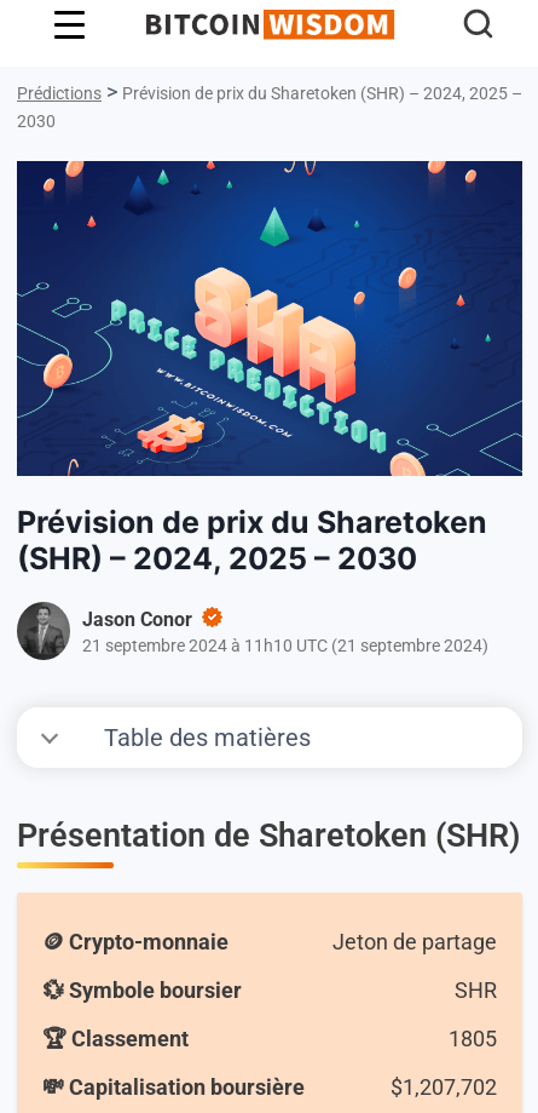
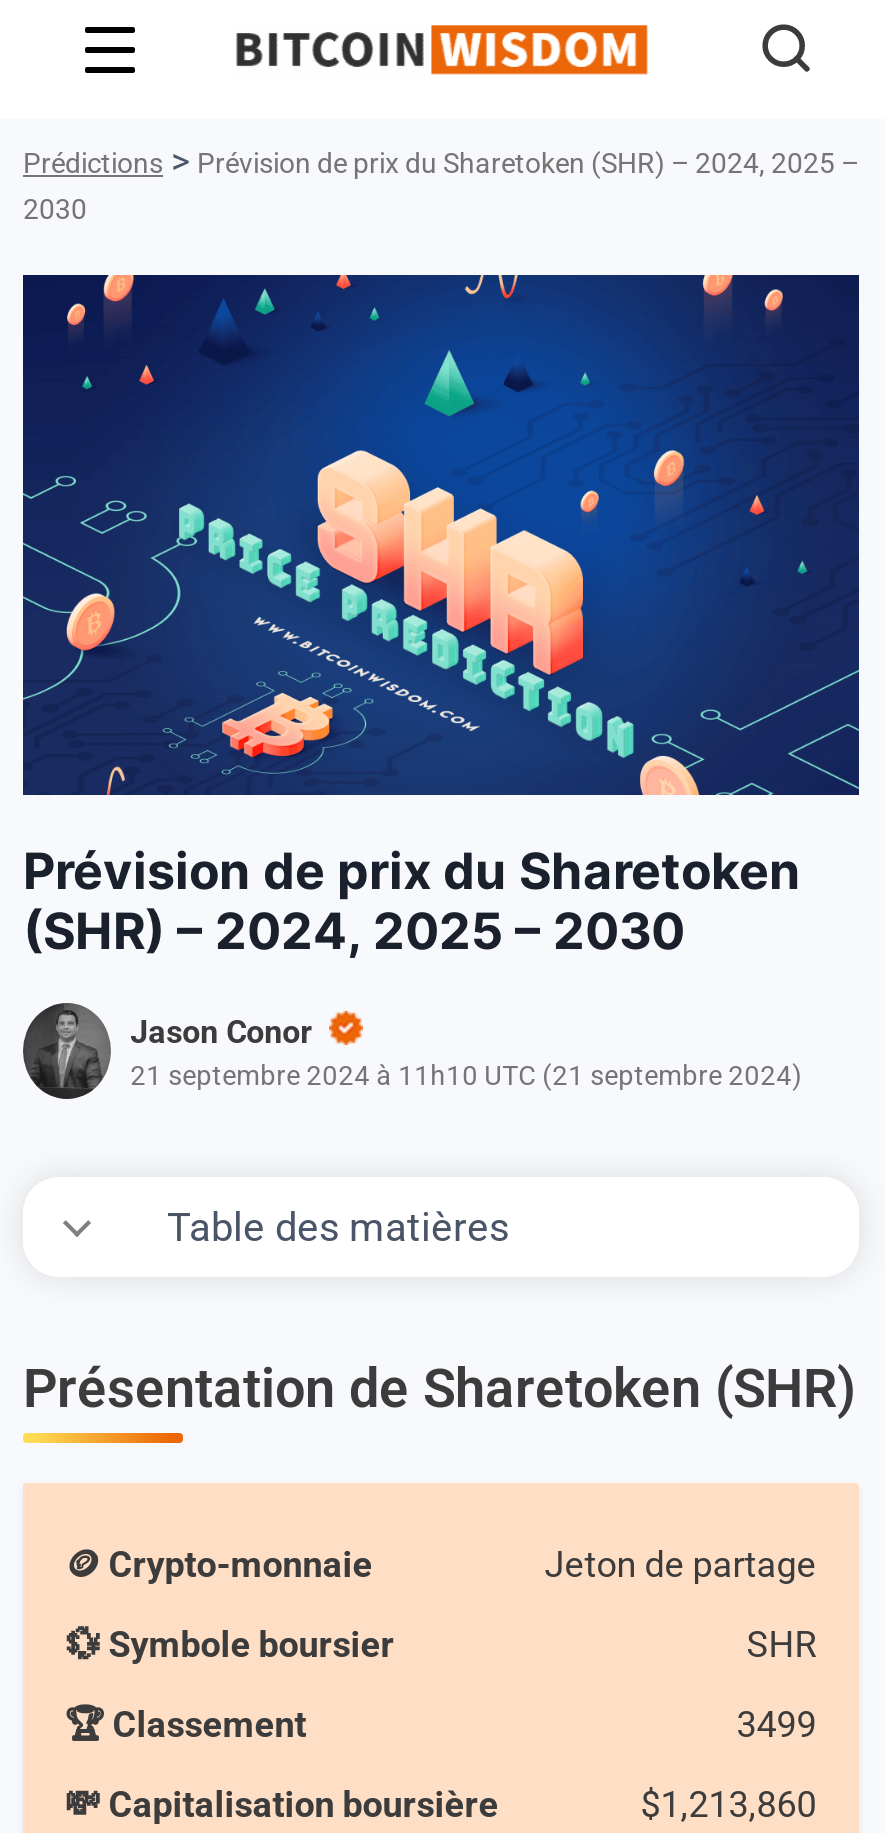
- 1805
+ 3499

- $1,207,702
+ $1,213,860
